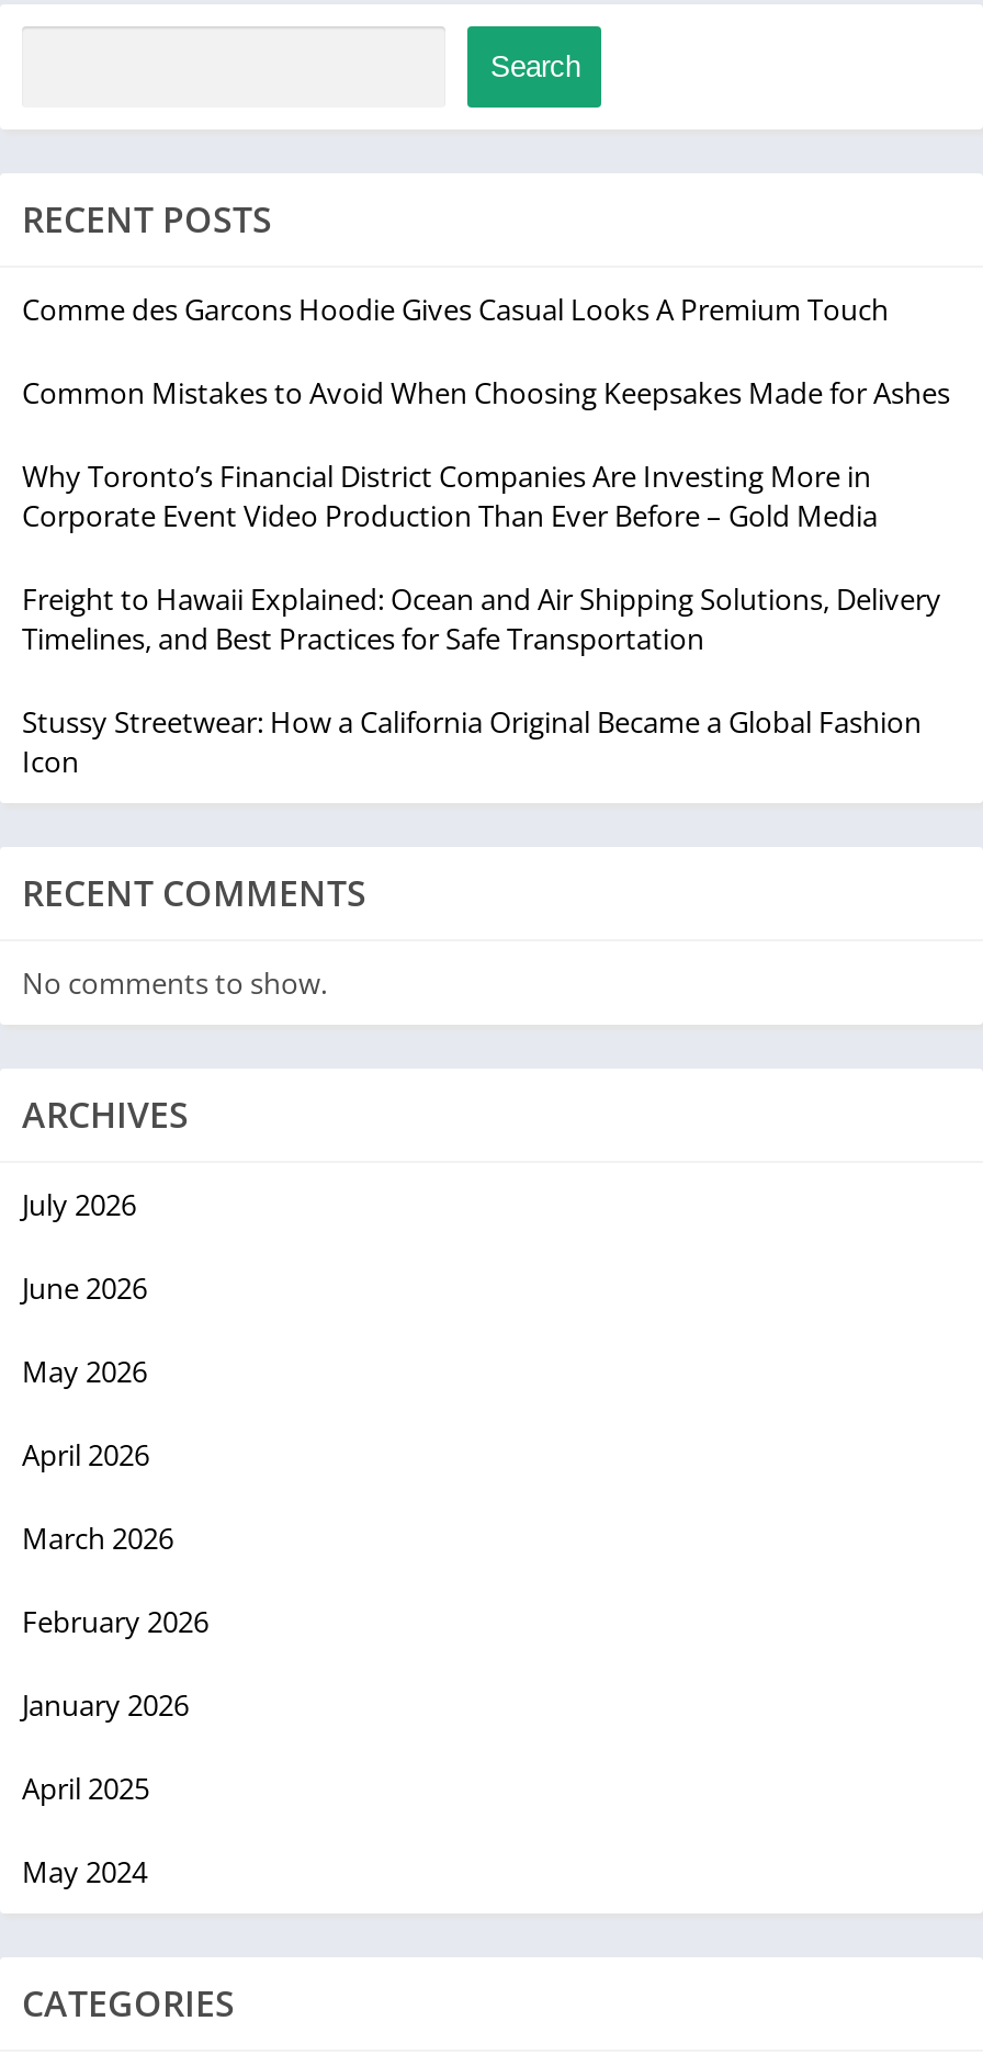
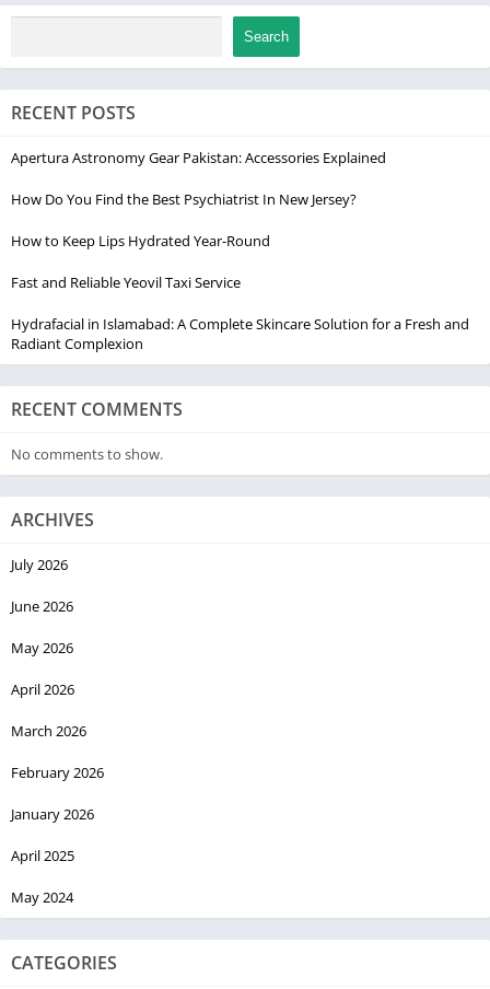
- Comme des Garcons Hoodie Gives Casual Looks A Premium Touch
+ Apertura Astronomy Gear Pakistan: Accessories Explained

- Common Mistakes to Avoid When Choosing Keepsakes Made for Ashes
+ How Do You Find the Best Psychiatrist In New Jersey?

- Why Toronto’s Financial District Companies Are Investing More in
- Corporate Event Video Production Than Ever Before – Gold Media
+ How to Keep Lips Hydrated Year-Round

- Freight to Hawaii Explained: Ocean and Air Shipping Solutions, Delivery
- Timelines, and Best Practices for Safe Transportation
+ Fast and Reliable Yeovil Taxi Service

- Stussy Streetwear: How a California Original Became a Global Fashion
- Icon
+ Hydrafacial in Islamabad: A Complete Skincare Solution for a Fresh and
+ Radiant Complexion
